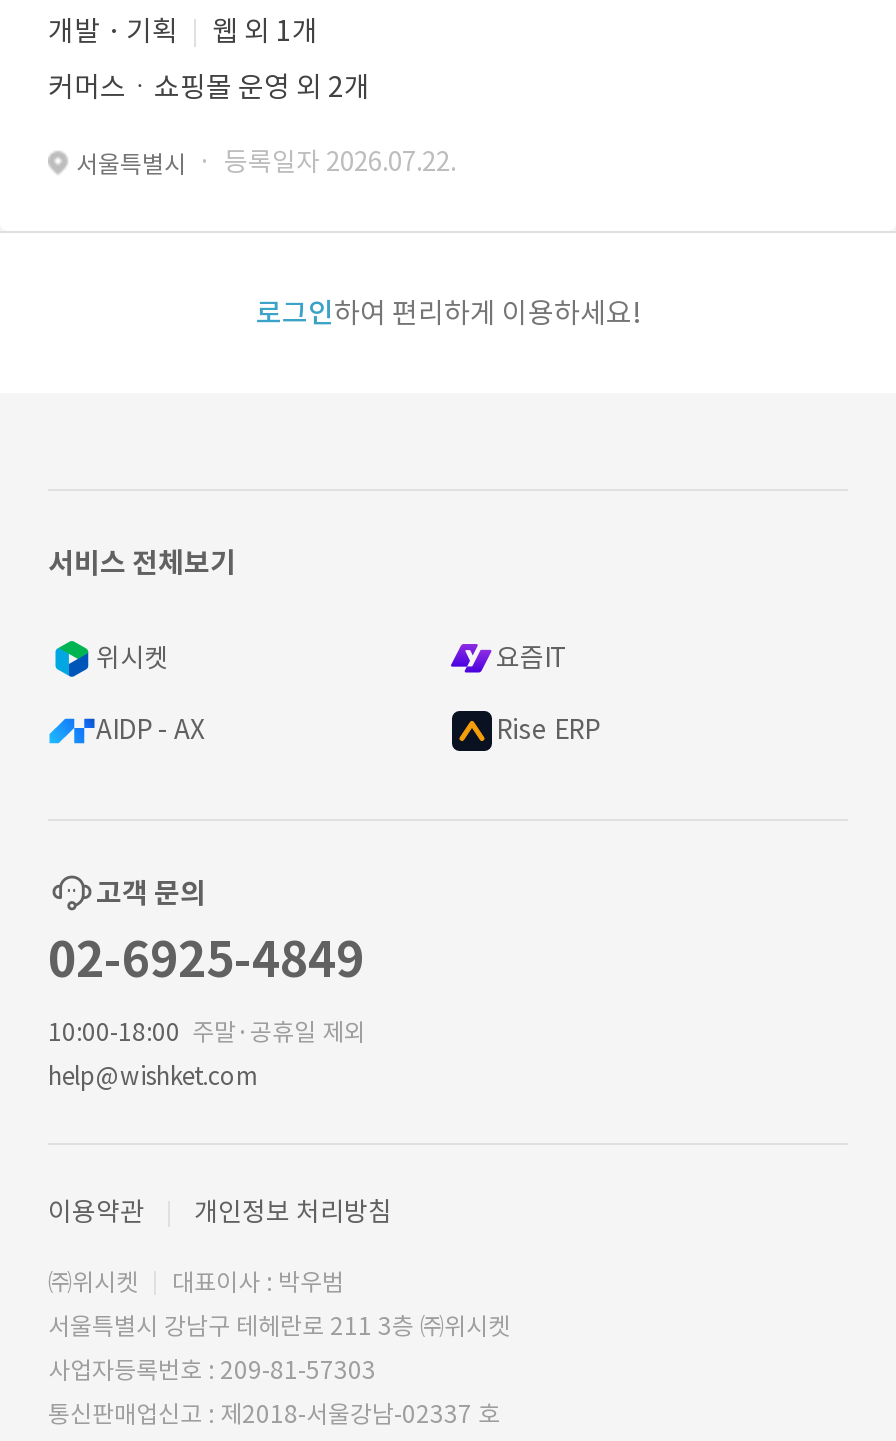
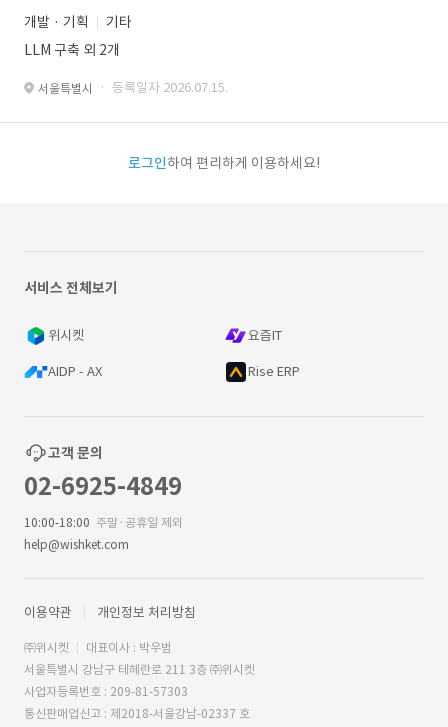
- 웹 외 1개
+ 기타

- 커머스ㆍ쇼핑몰 운영 외 2개
+ LLM 구축 외 2개

- 서울특별시 · 등록일자 2026.07.22.
+ 서울특별시 · 등록일자 2026.07.15.
